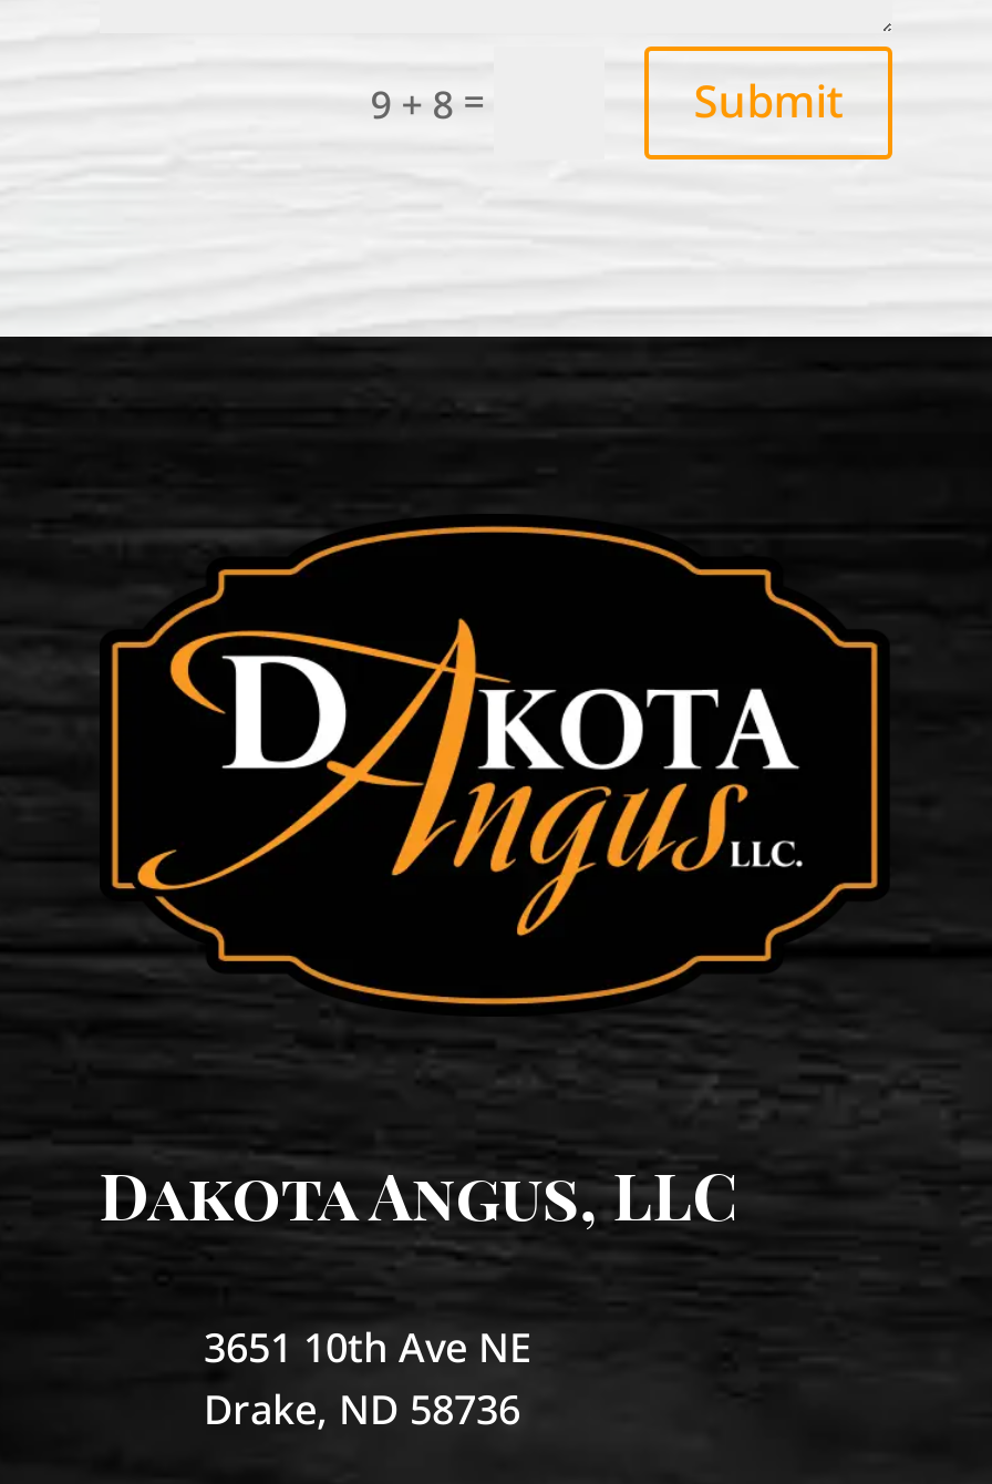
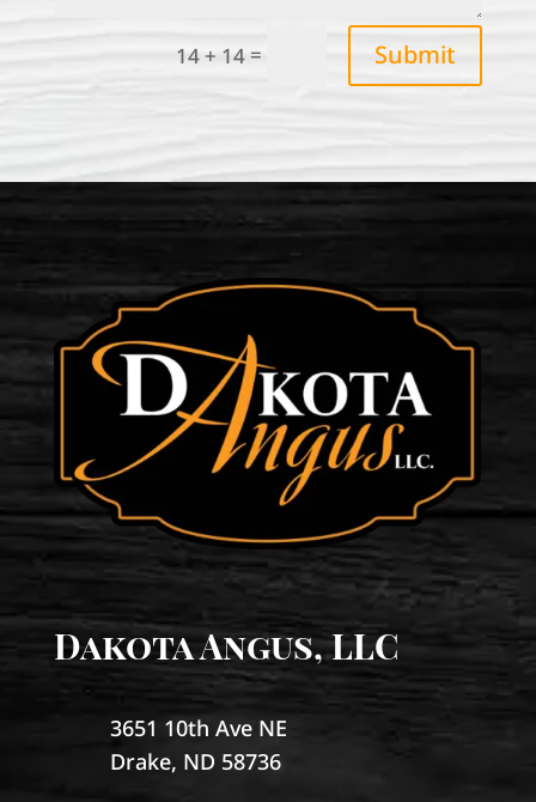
- 9 + 8 =
+ 14 + 14 =
